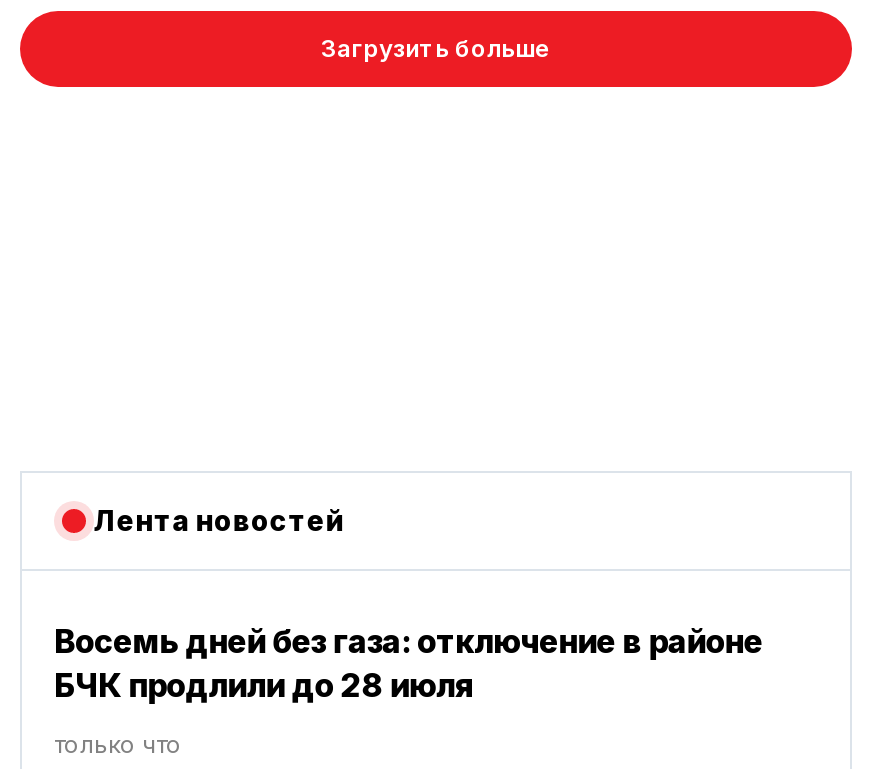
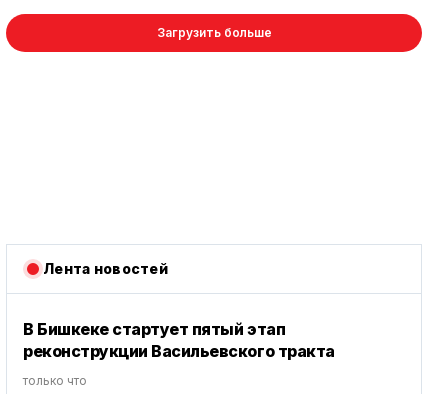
- Восемь дней без газа: отключение в районе
- БЧК продлили до 28 июля
+ В Бишкеке стартует пятый этап
+ реконструкции Васильевского тракта
